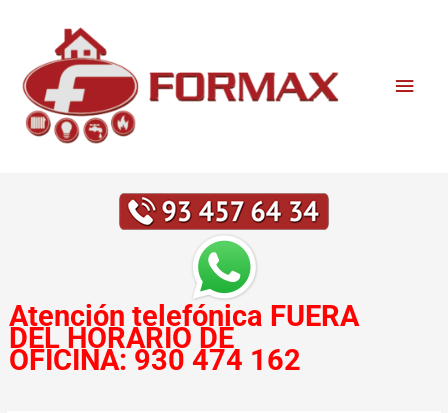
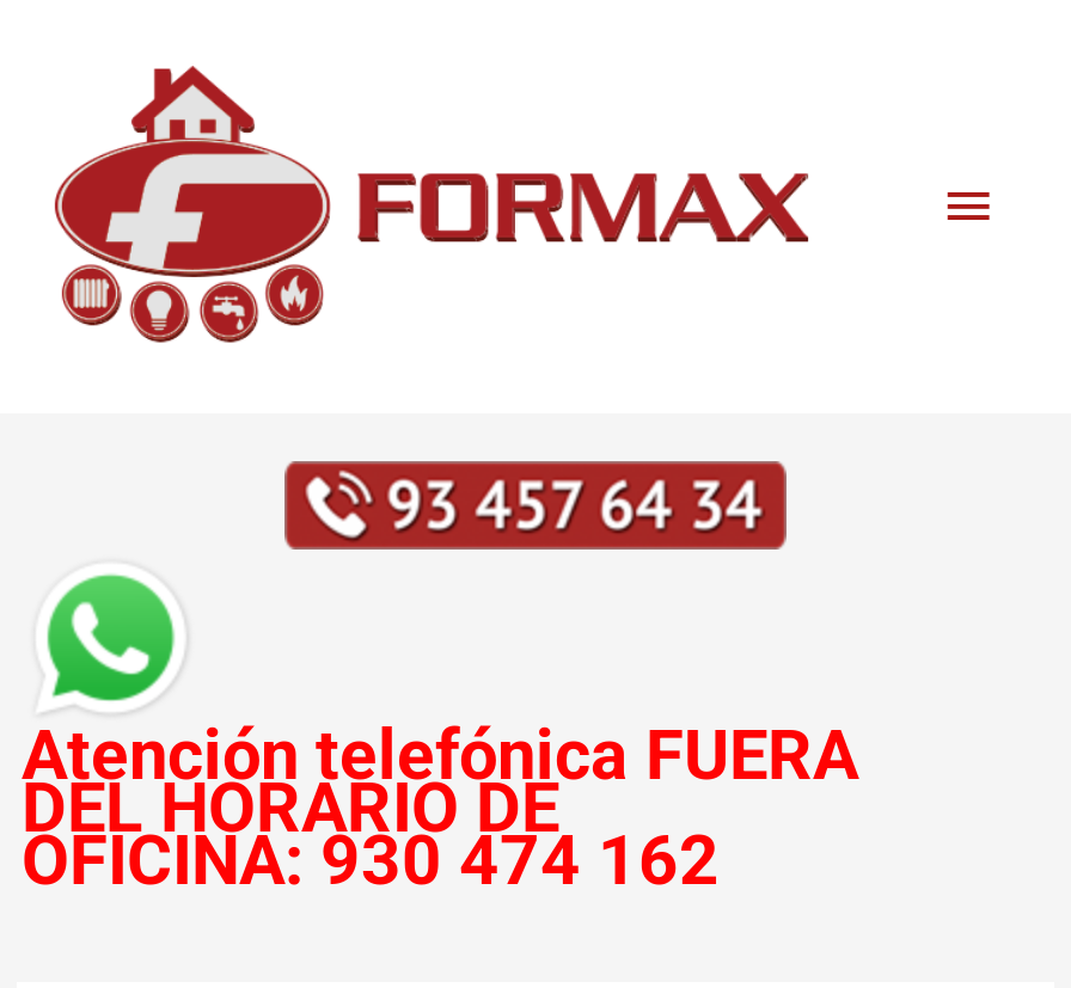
+ [image]

- [image]
